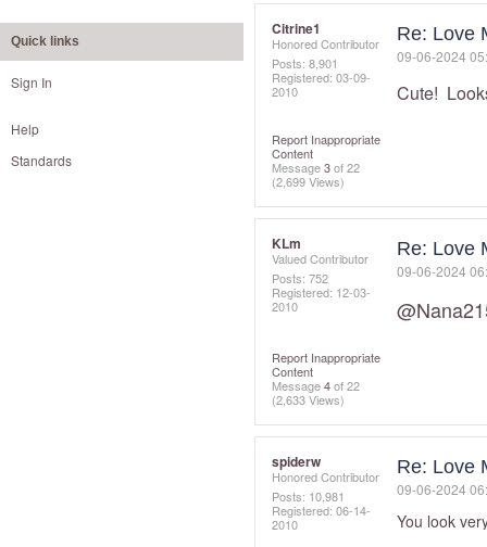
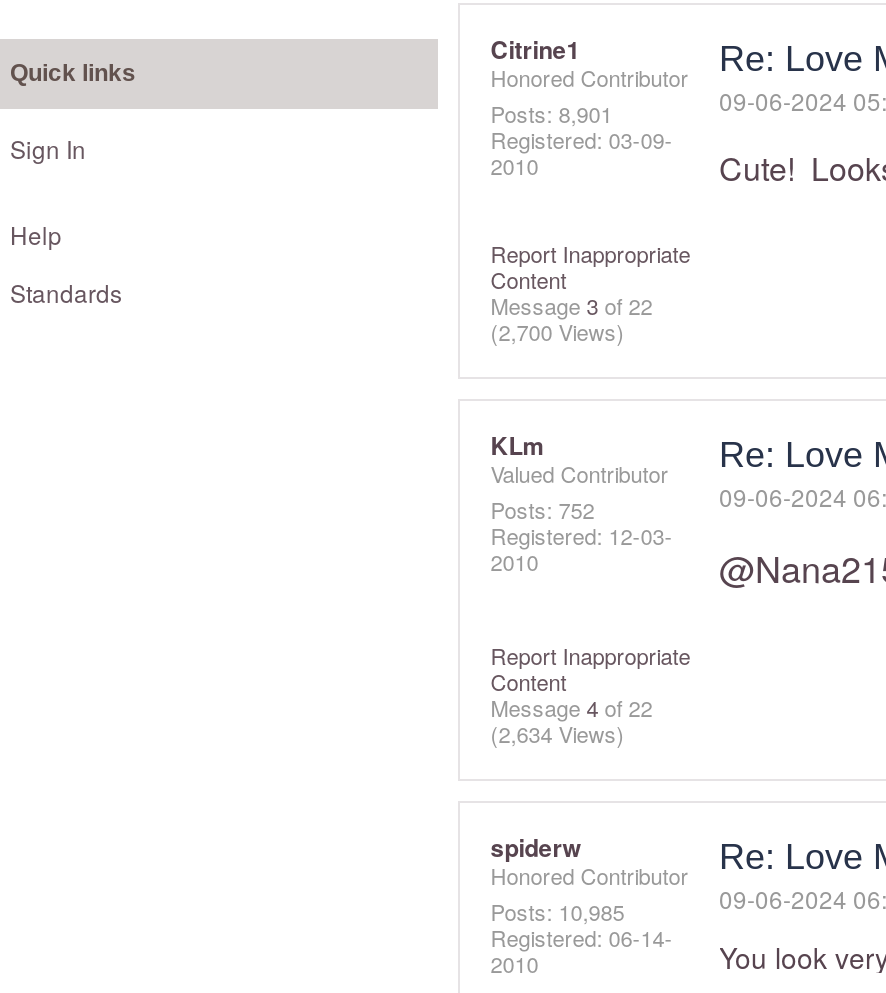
- (2,699 Views)
+ (2,700 Views)

- (2,633 Views)
+ (2,634 Views)

- Posts: 10,981
+ Posts: 10,985
